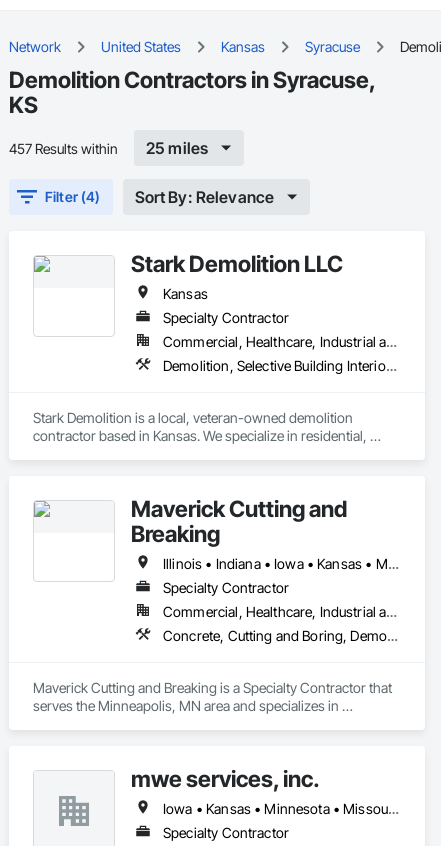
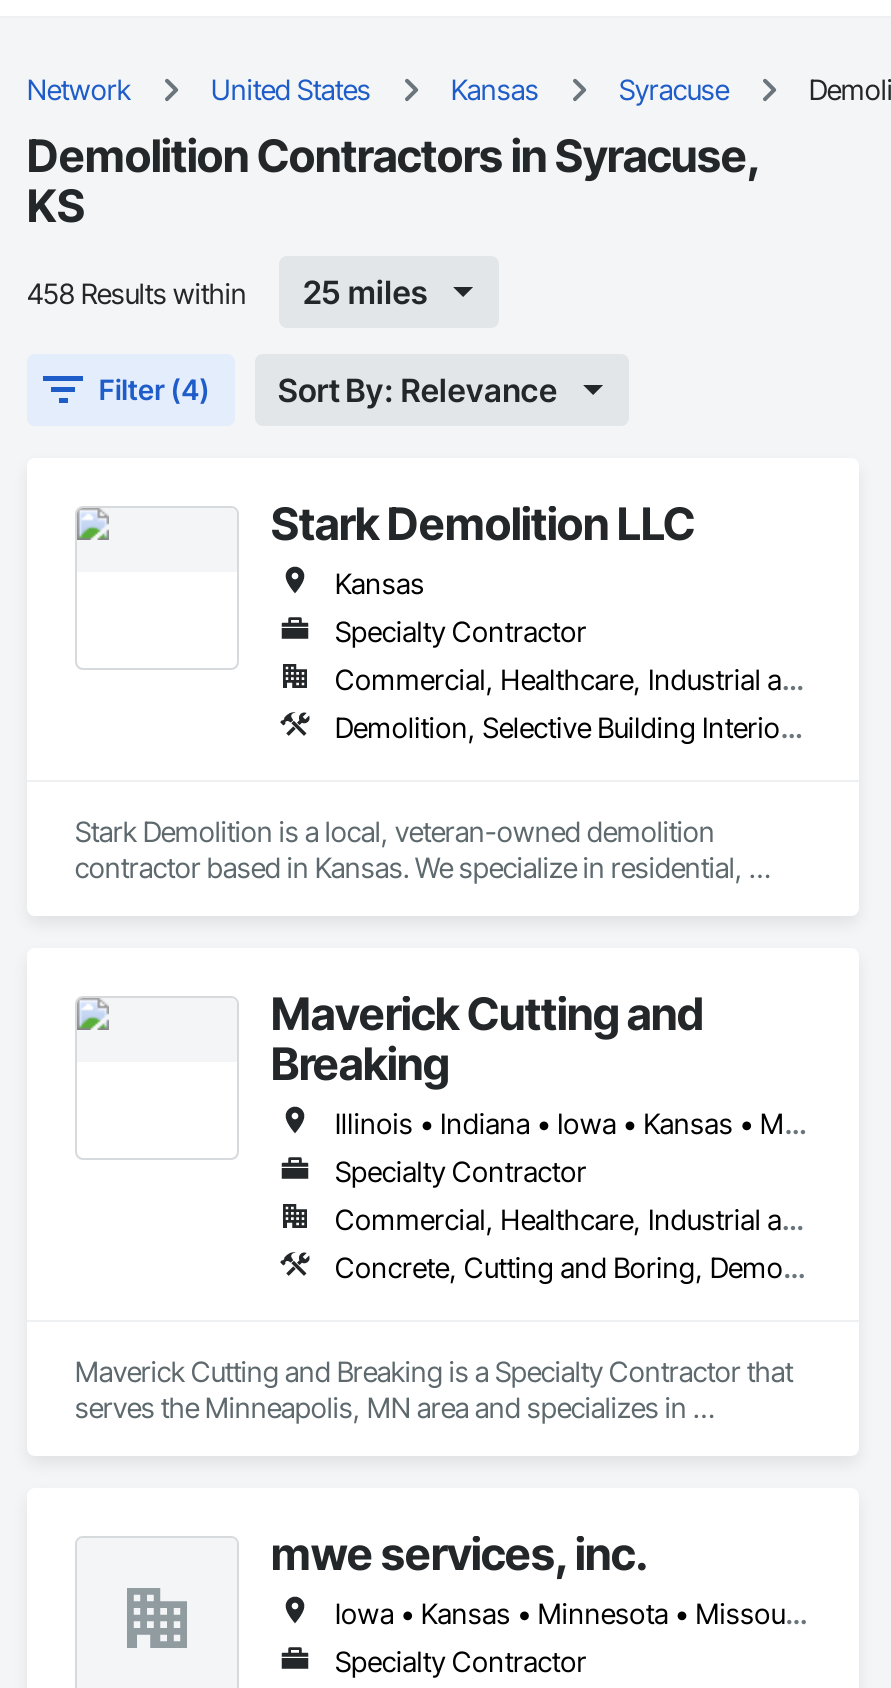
- 457 Results within
+ 458 Results within
